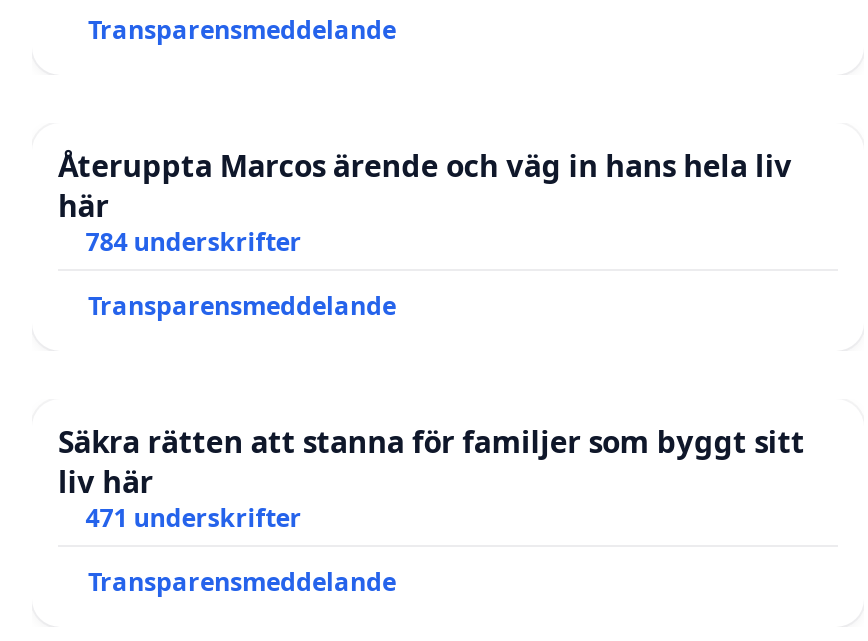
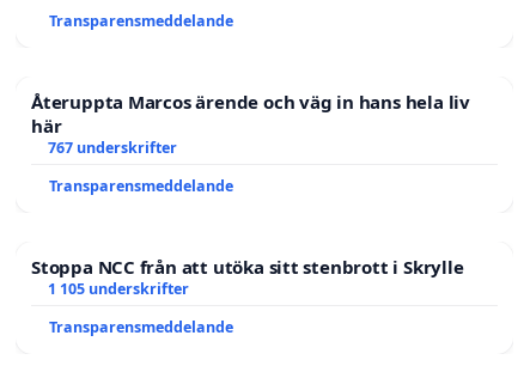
- 784 underskrifter
+ 767 underskrifter

- Säkra rätten att stanna för familjer som byggt sitt
- liv här
- 471 underskrifter
+ Stoppa NCC från att utöka sitt stenbrott i Skrylle
+ 1 105 underskrifter
